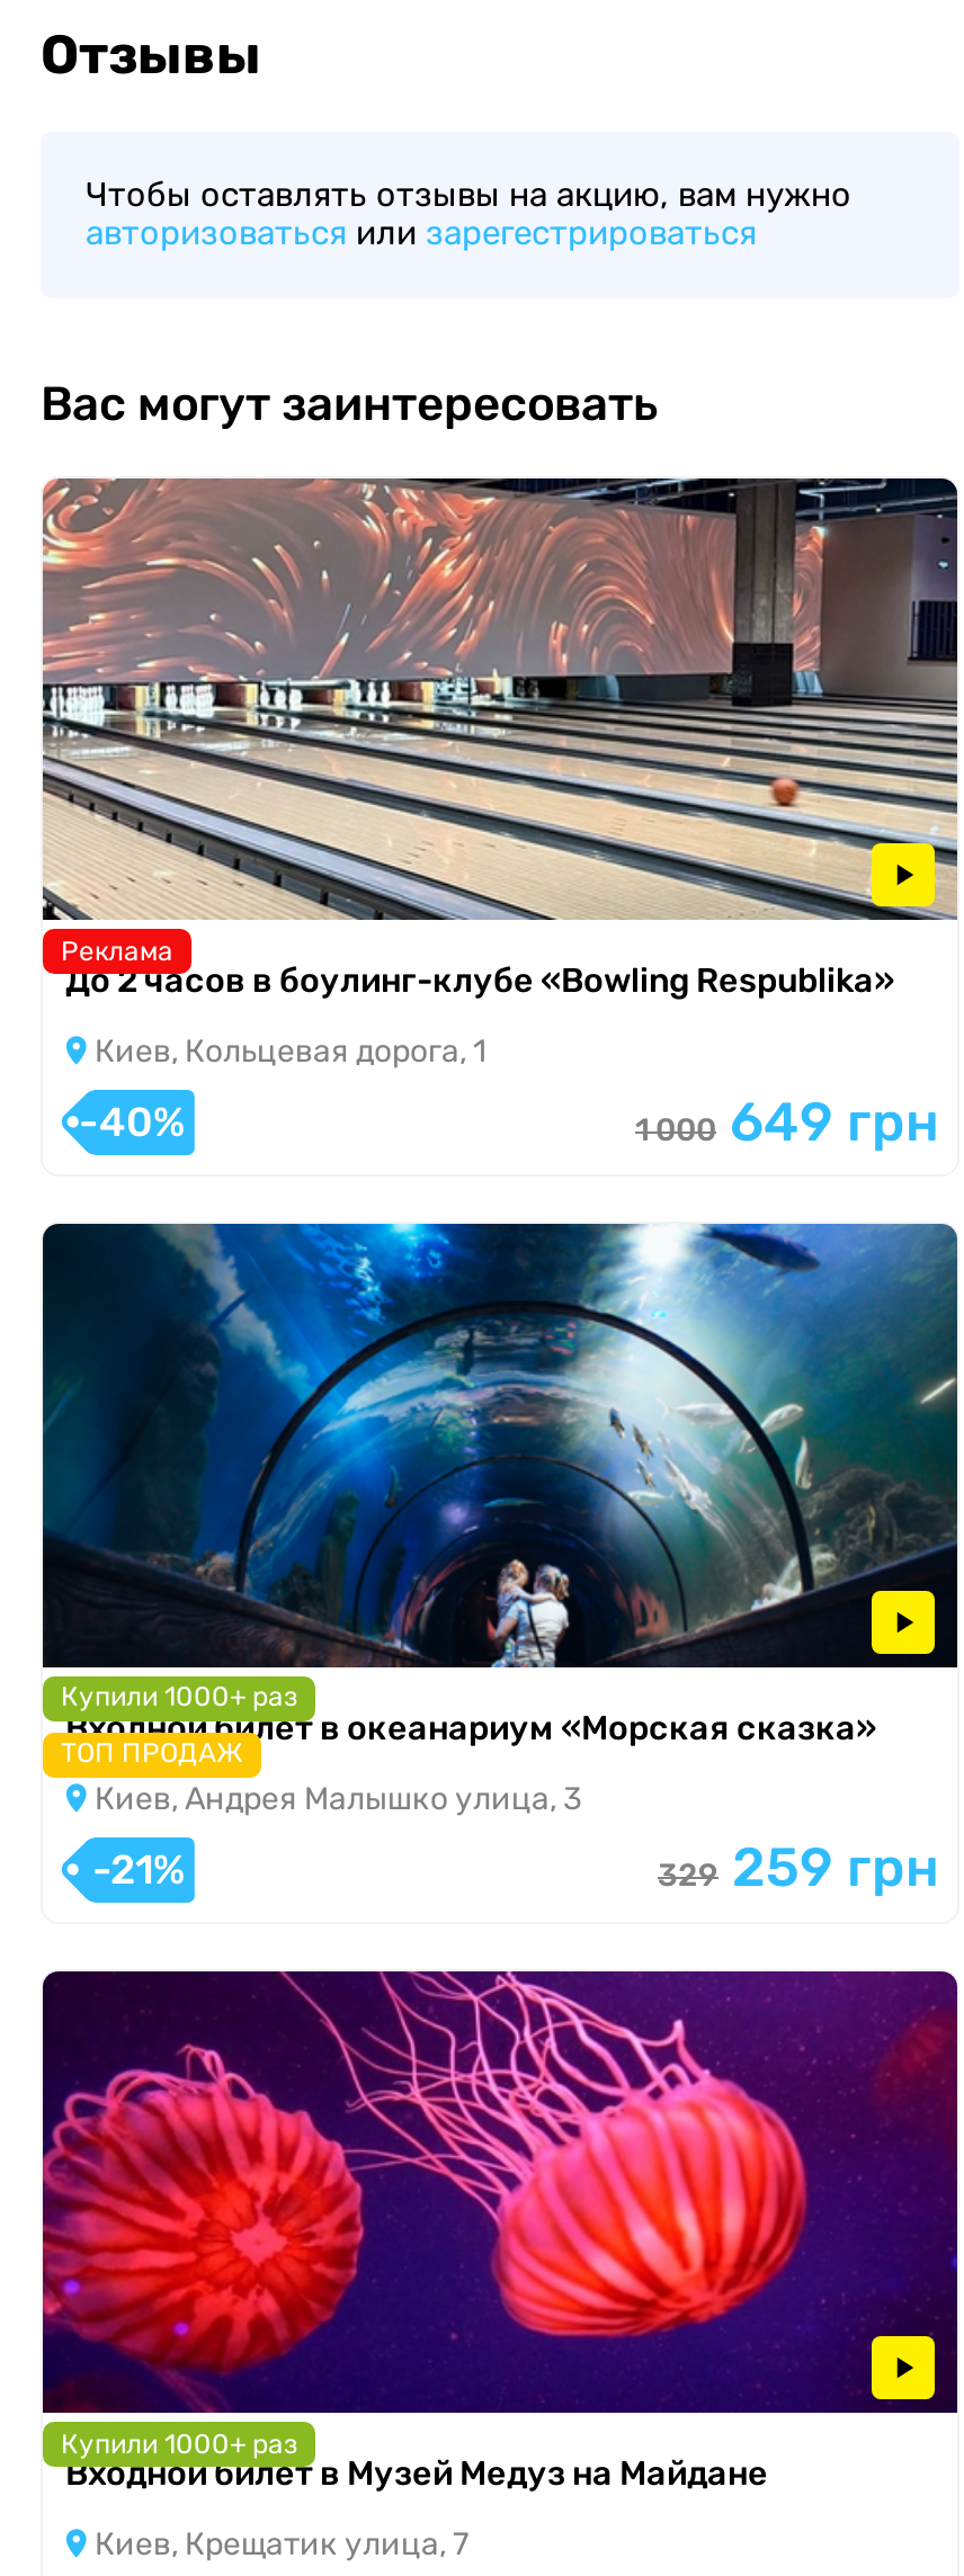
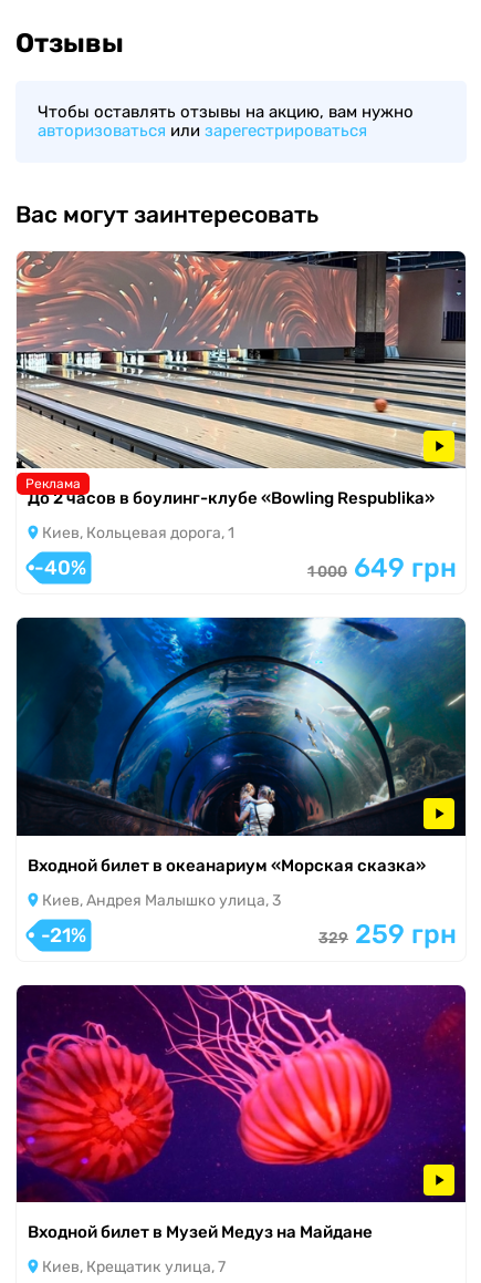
- Купили 1000+ раз
- ТОП ПРОДАЖ

- Купили 1000+ раз
